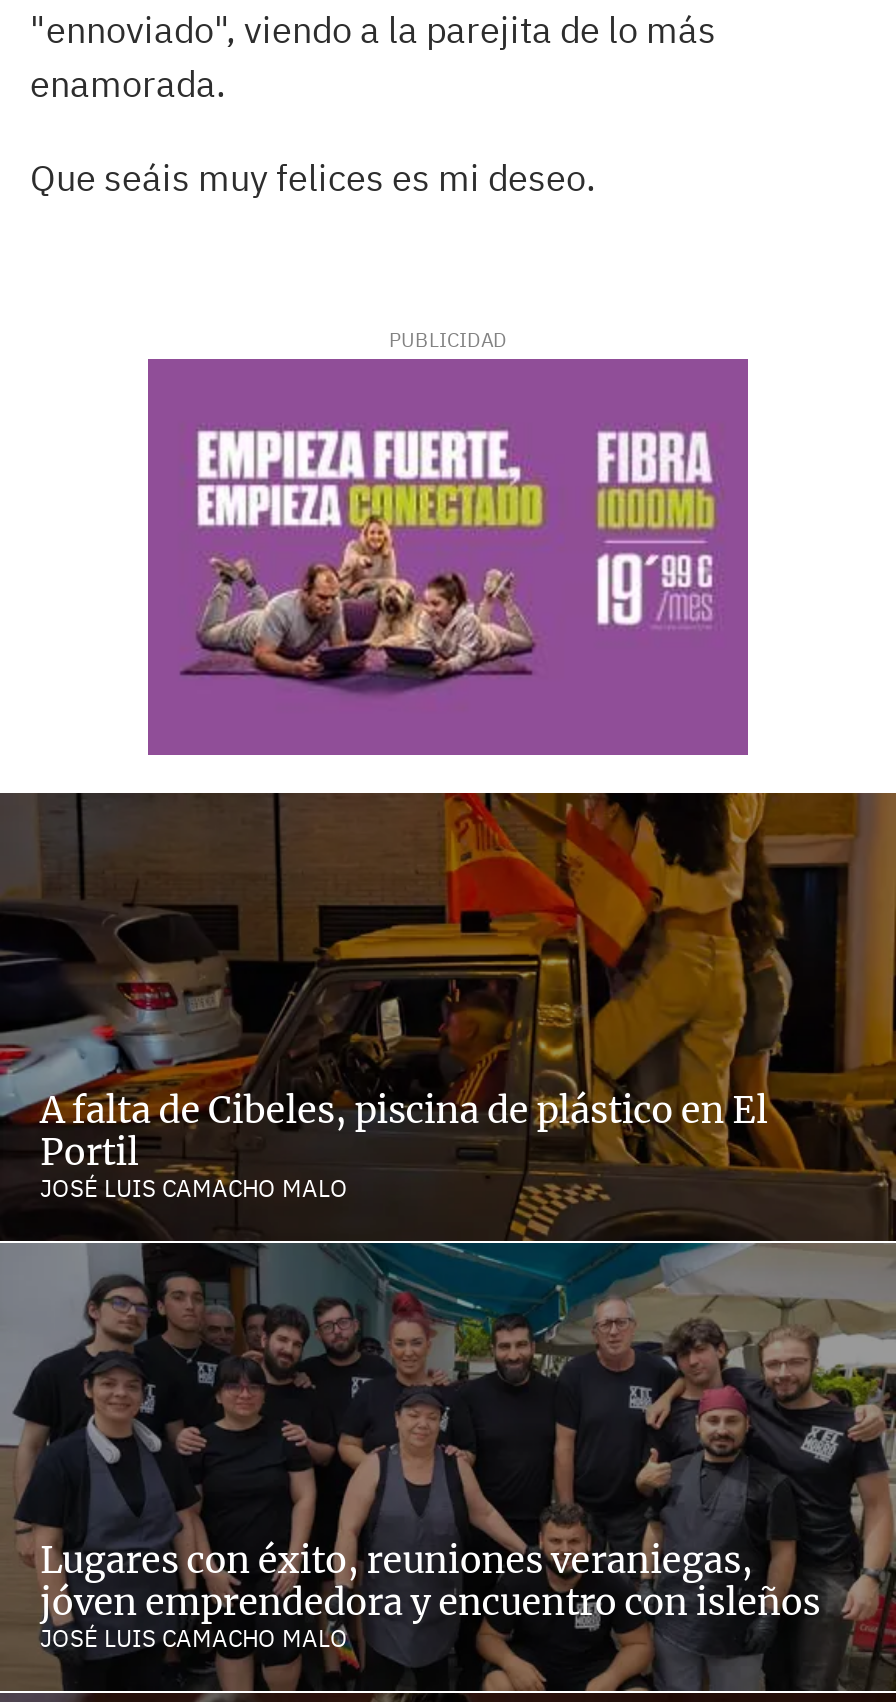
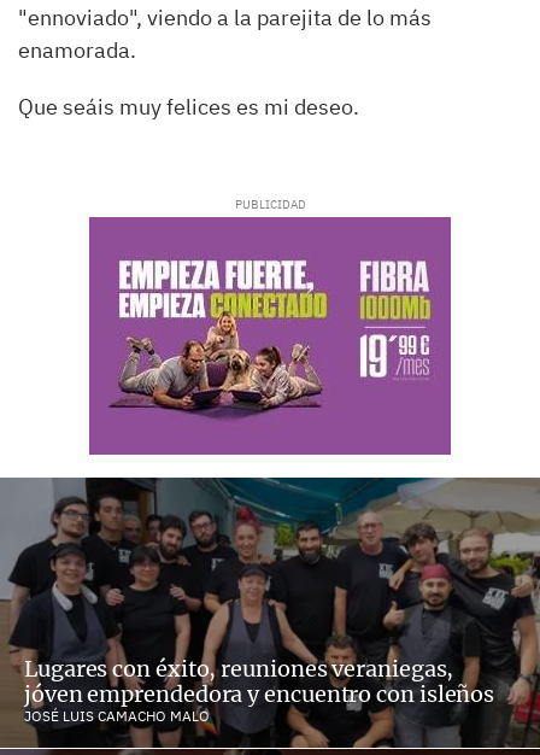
- [image]
- A falta de Cibeles, piscina de plástico en El
- Portil
- JOSÉ LUIS CAMACHO MALO
